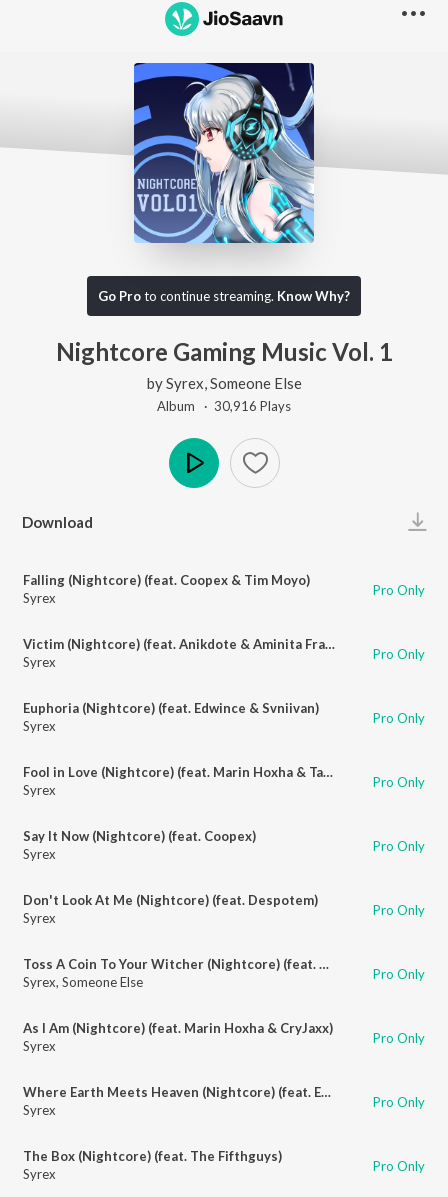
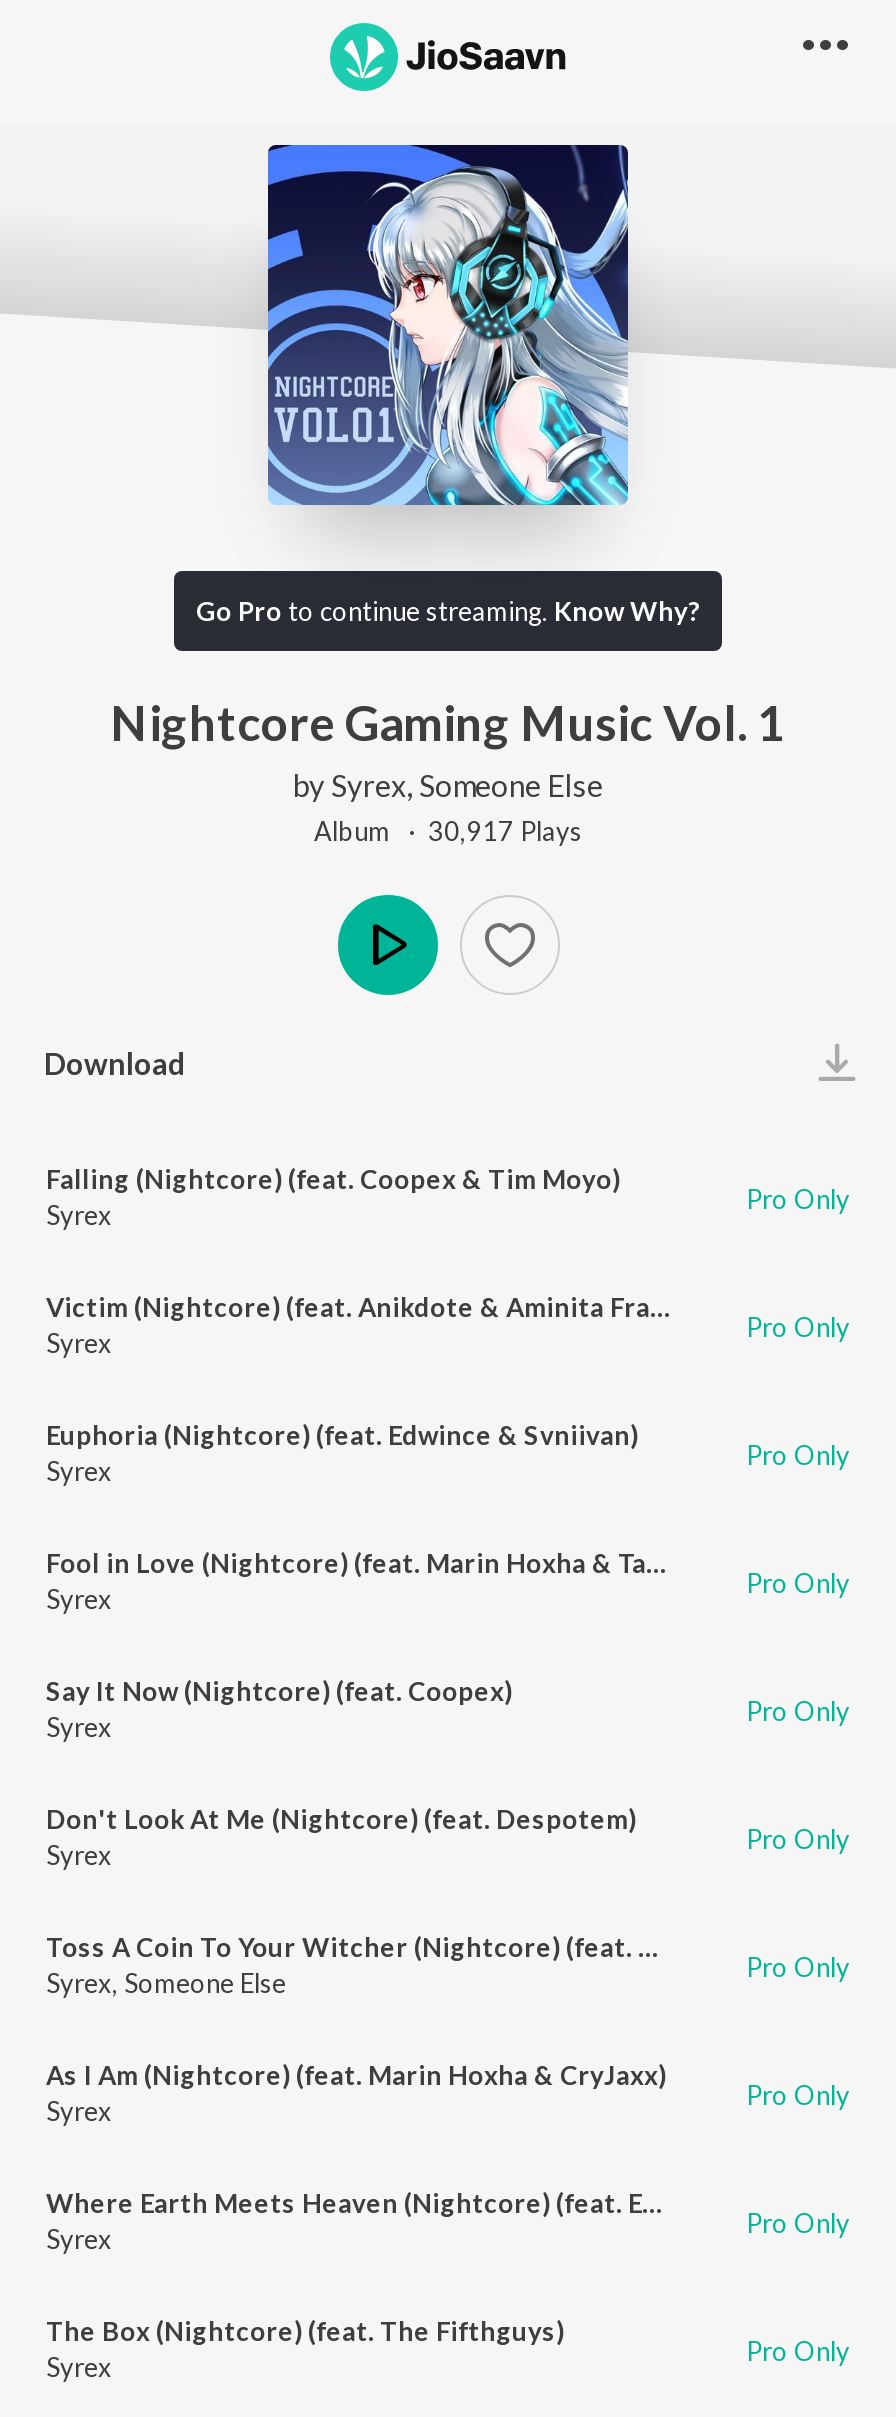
- Album · 30,916 Plays
+ Album · 30,917 Plays
